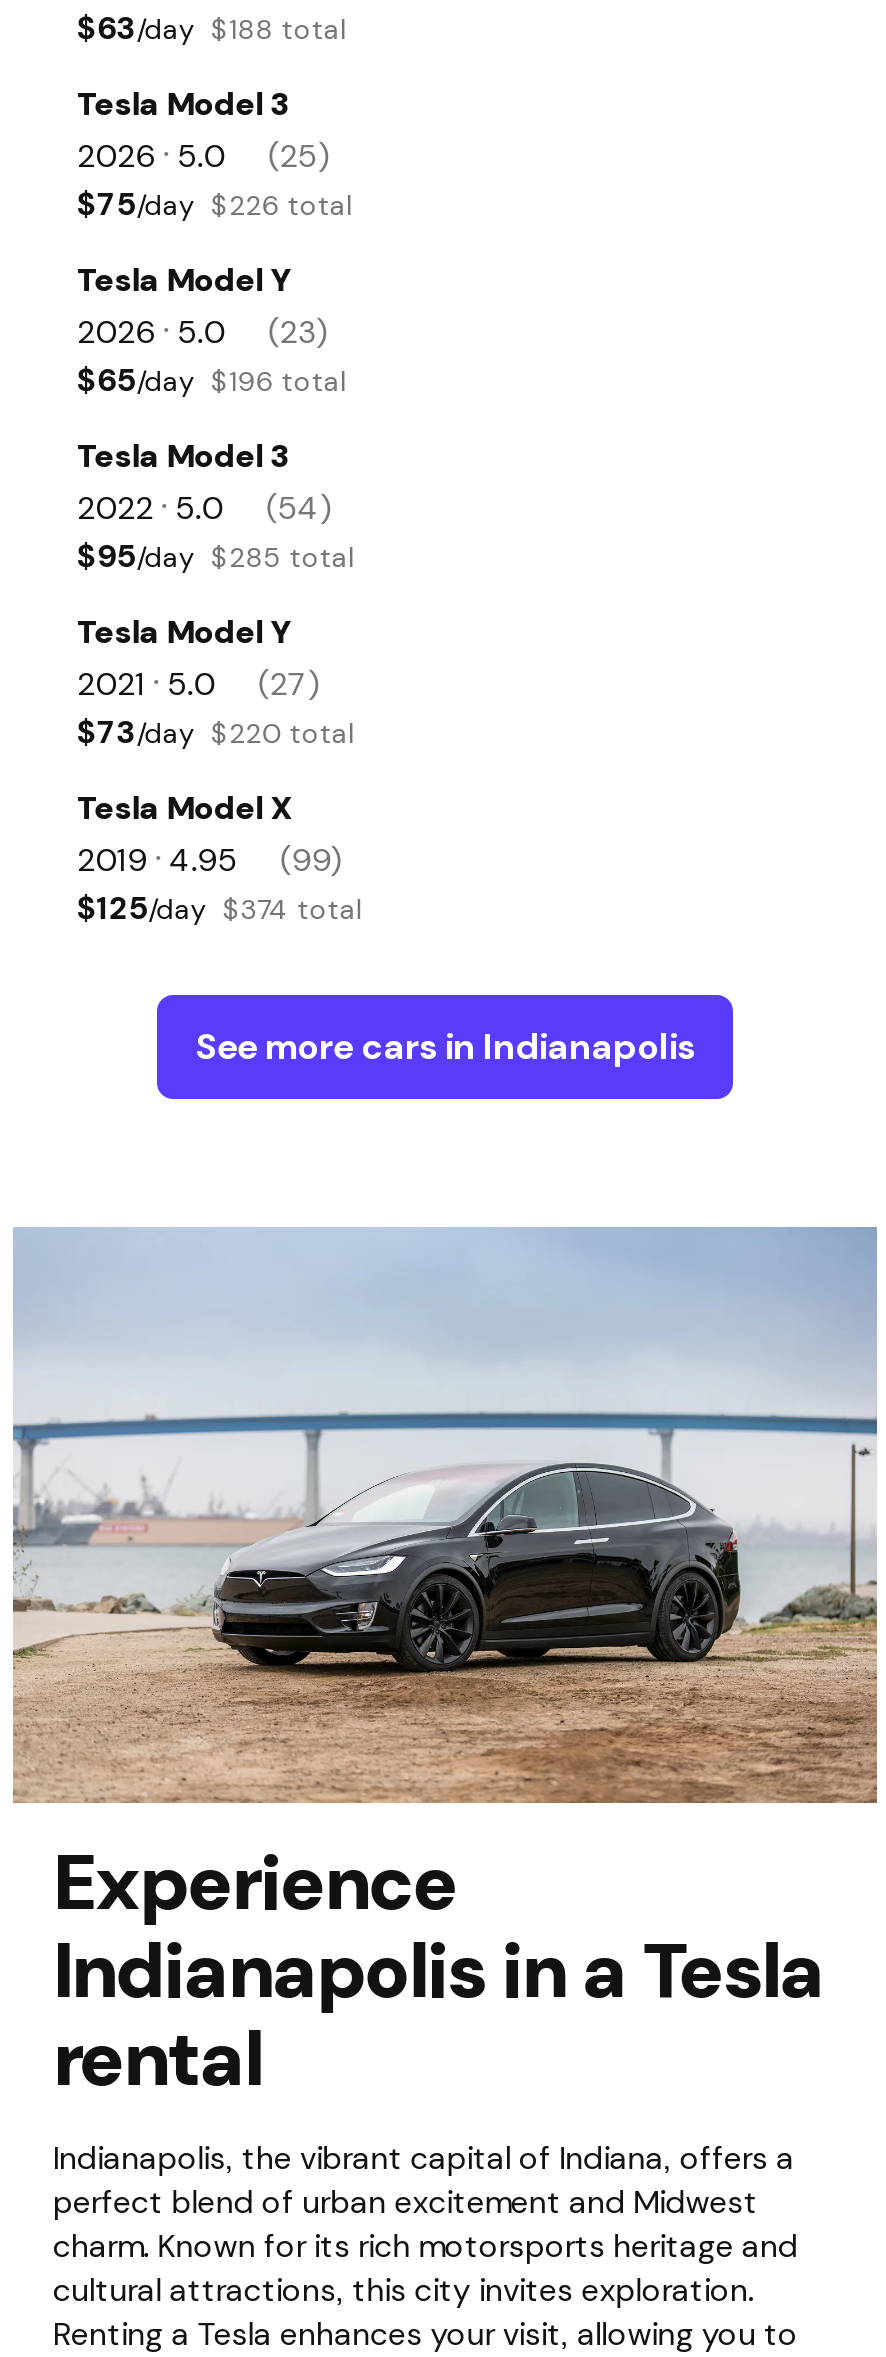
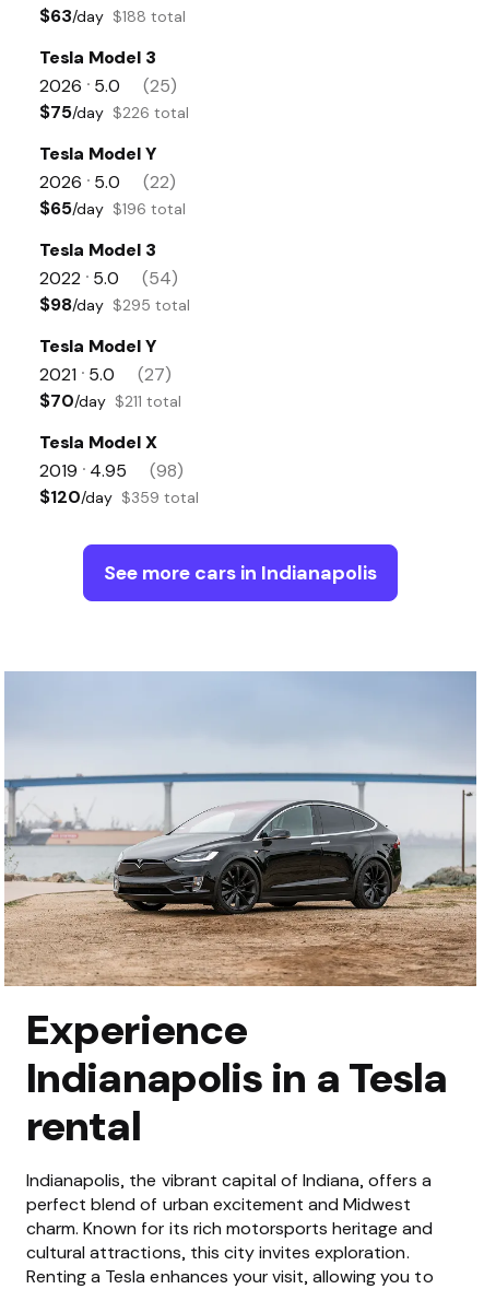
- 2026 • 5.0 (23)
+ 2026 • 5.0 (22)

- $95/day $285 total
+ $98/day $295 total

- $73/day $220 total
+ $70/day $211 total

- 2019 • 4.95 (99)
+ 2019 • 4.95 (98)

- $125/day $374 total
+ $120/day $359 total
